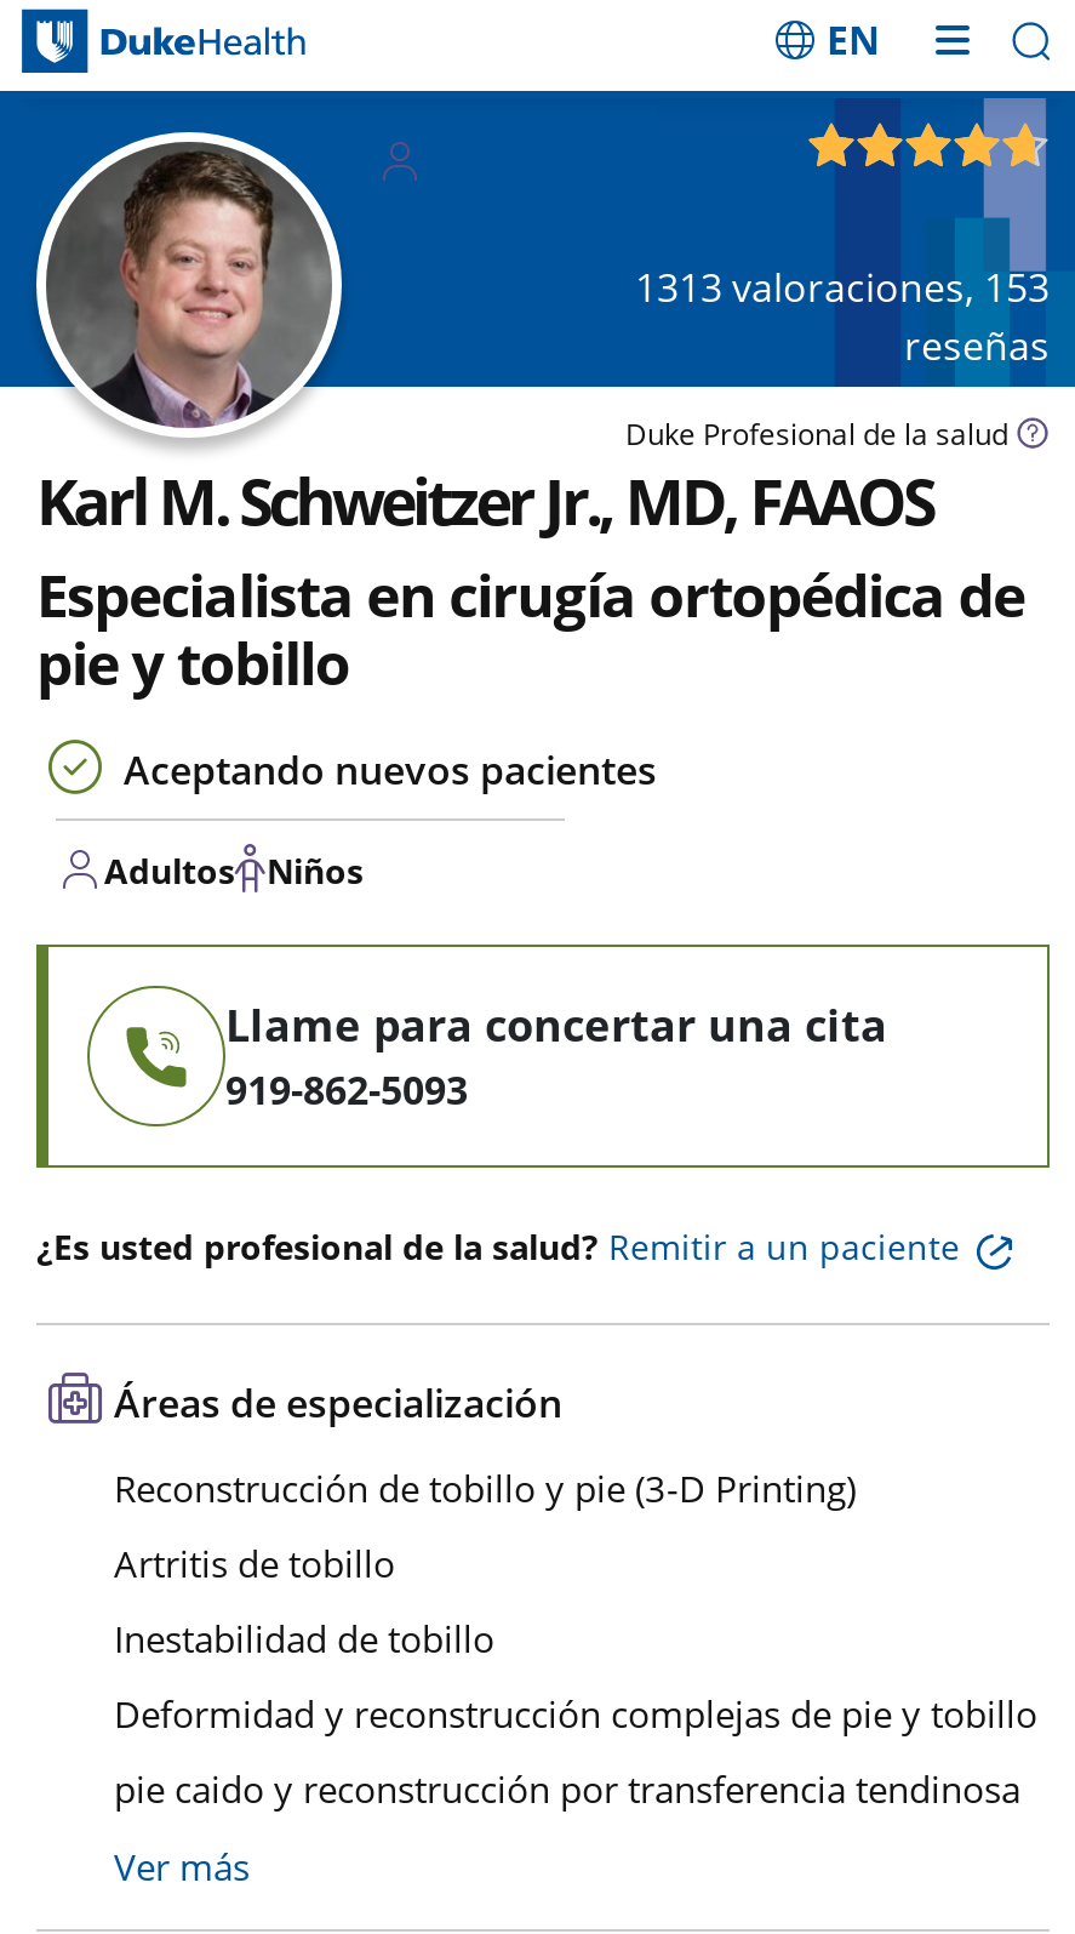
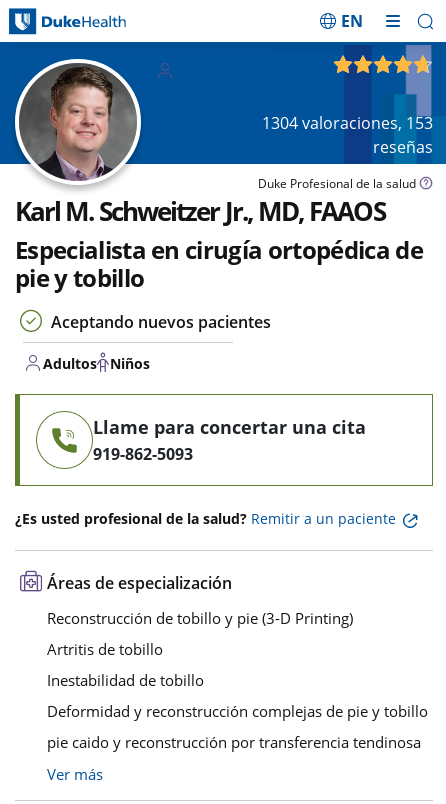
- 1313 valoraciones, 153
+ 1304 valoraciones, 153
